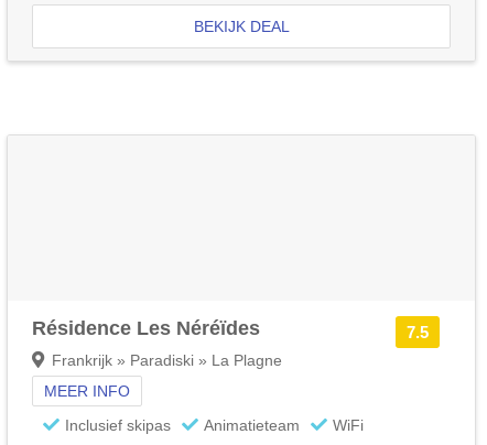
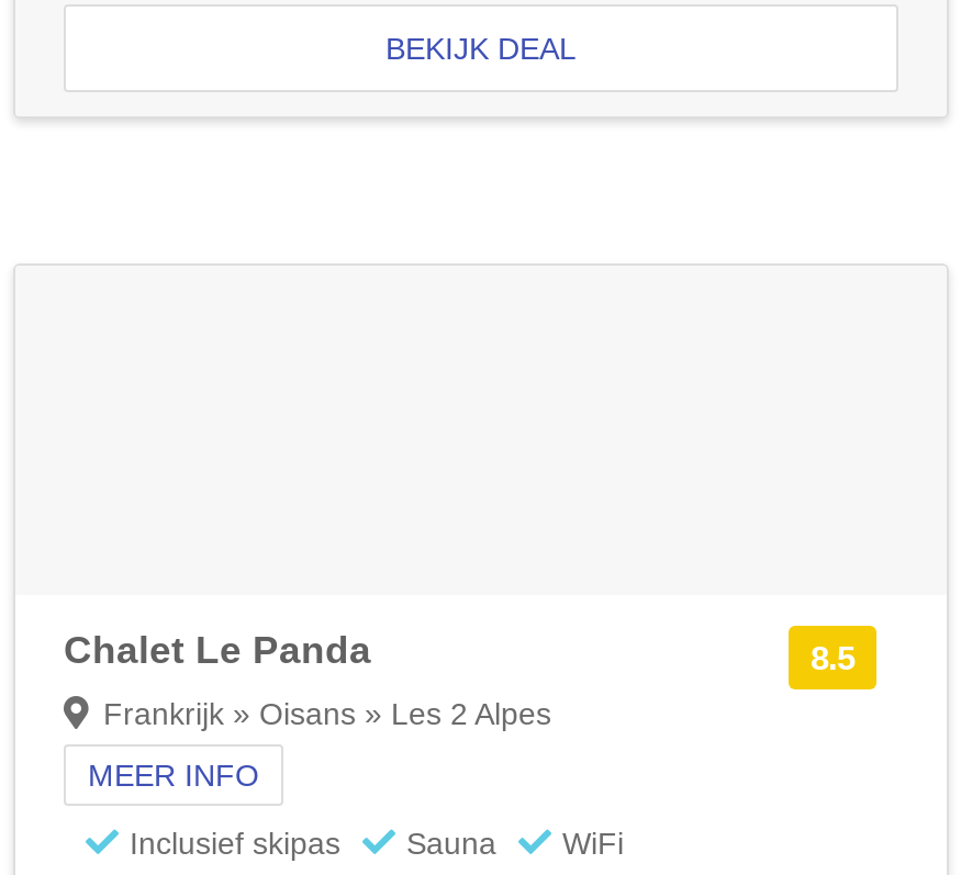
- 7.5
- Résidence Les Néréïdes
+ 8.5
+ Chalet Le Panda

- Frankrijk » Paradiski » La Plagne
+ Frankrijk » Oisans » Les 2 Alpes

- Animatieteam
+ Sauna
